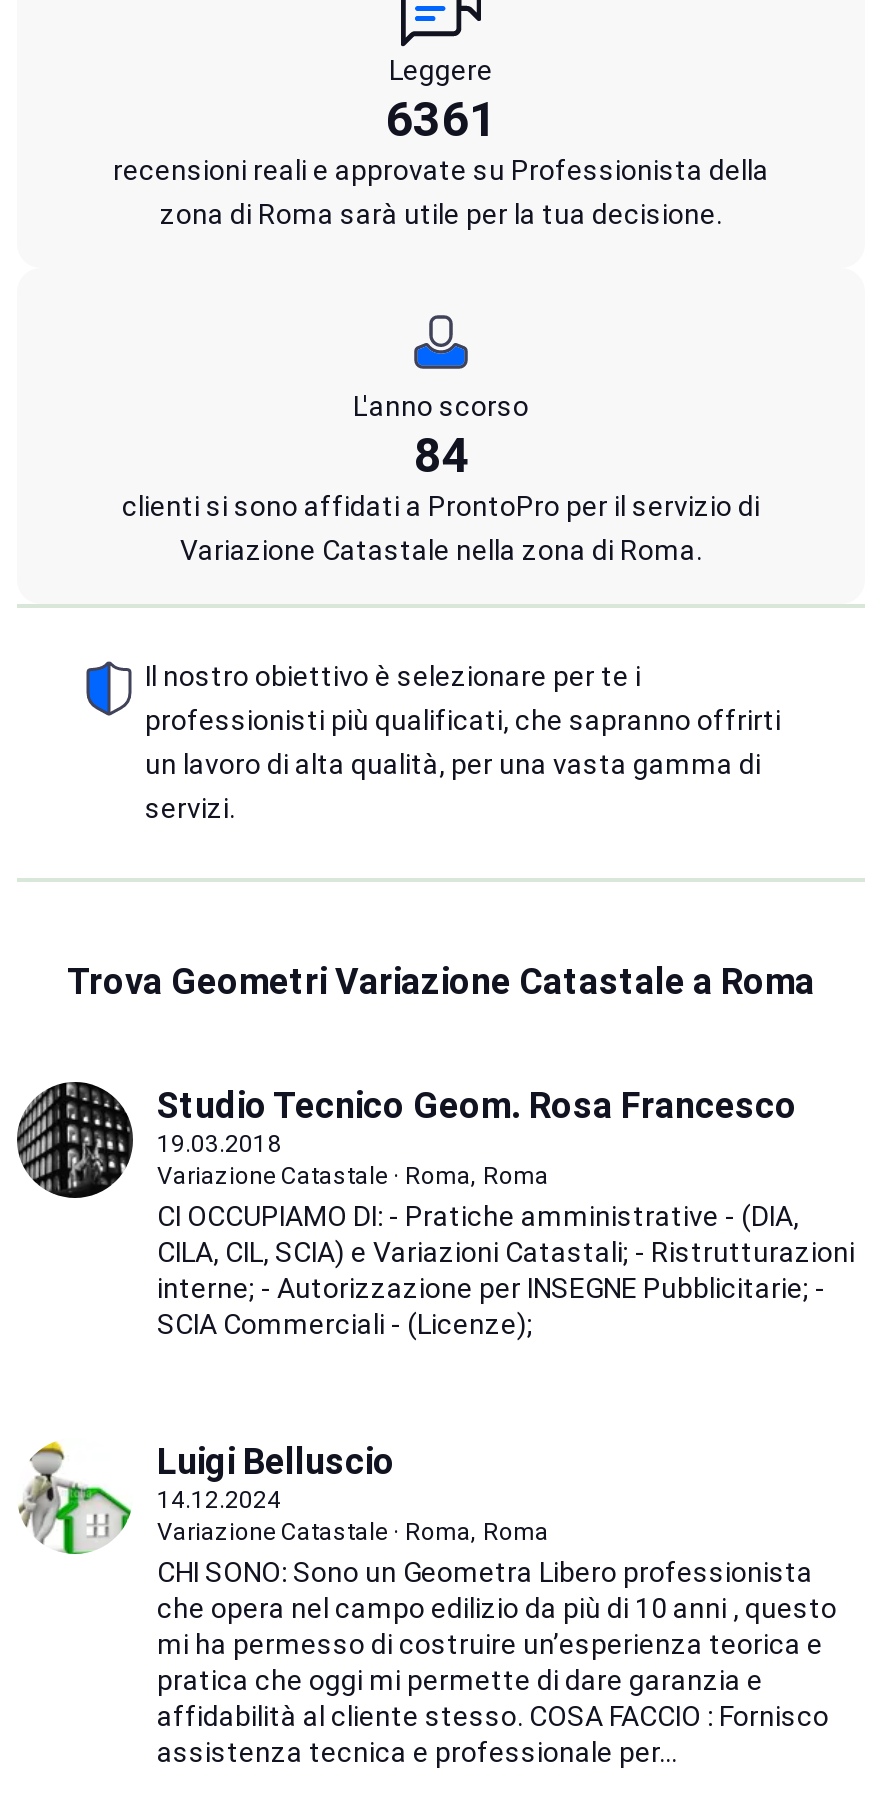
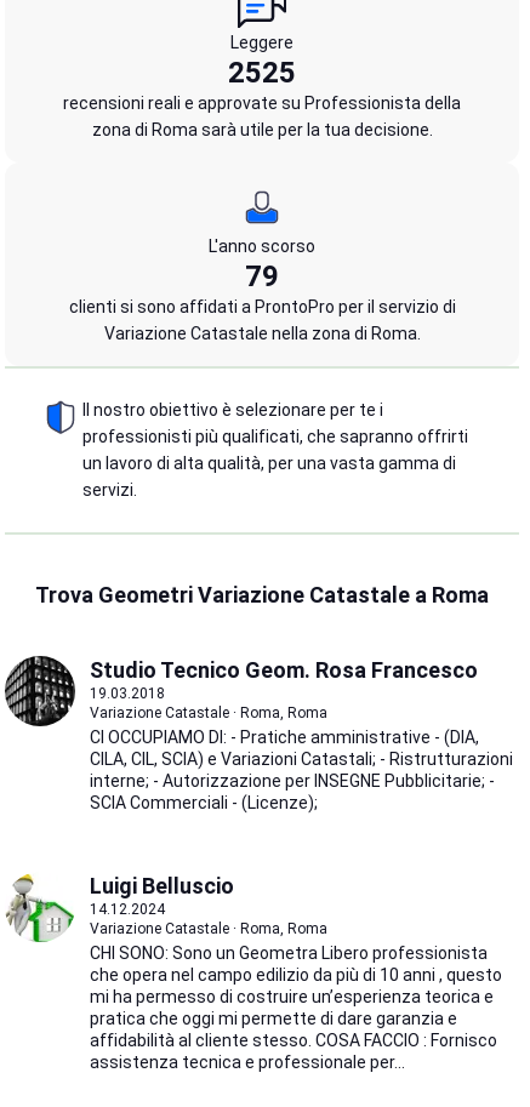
- 6361
+ 2525

- 84
+ 79
